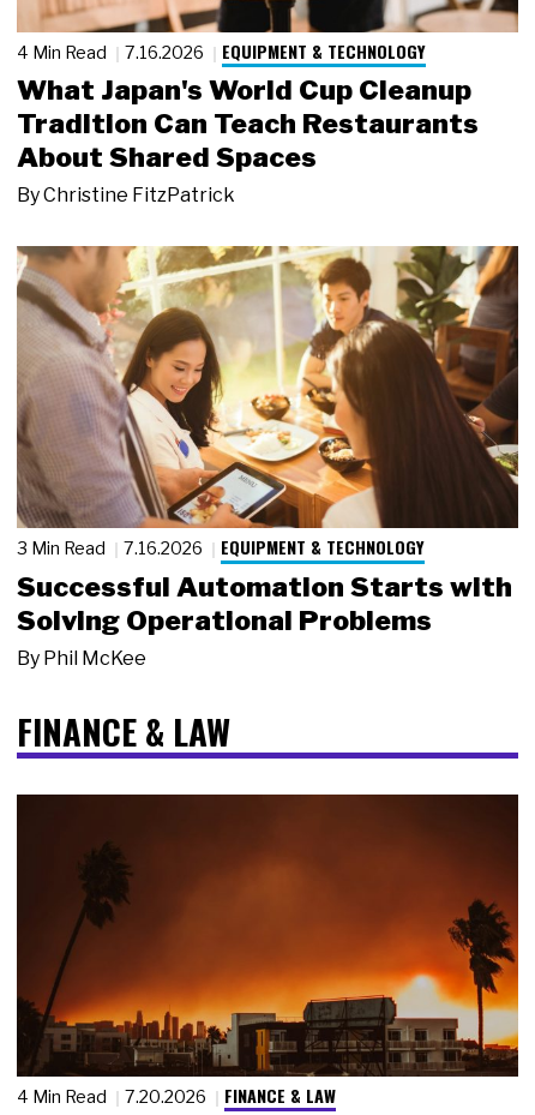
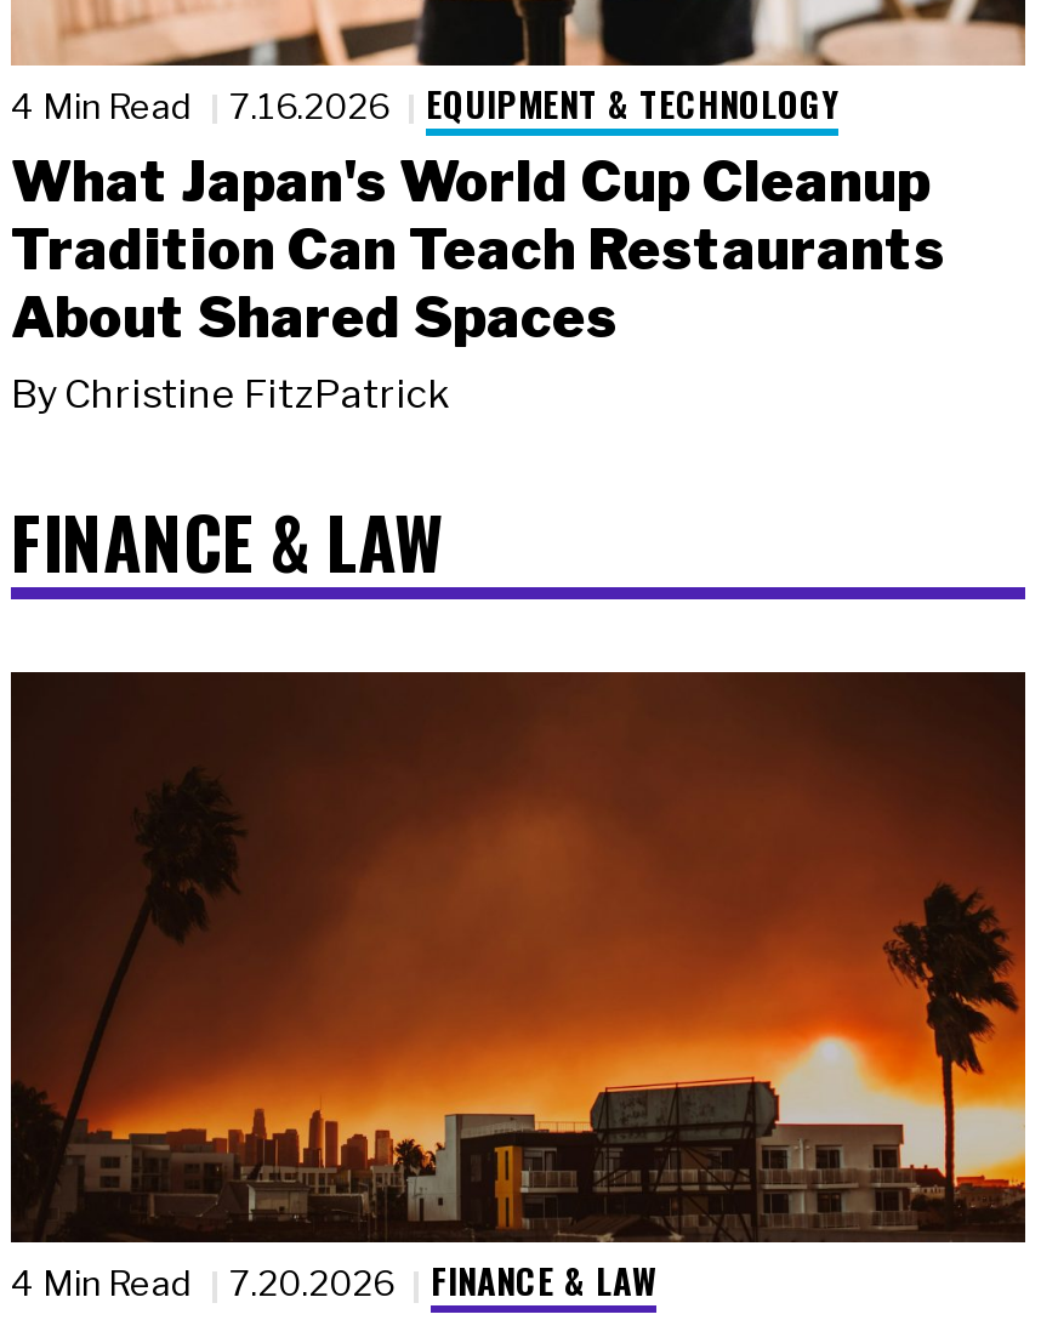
- [image]
- 3 Min Read
- 7.16.2026
- EQUIPMENT & TECHNOLOGY
- Successful Automation Starts with
- Solving Operational Problems
- By Phil McKee
